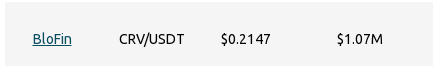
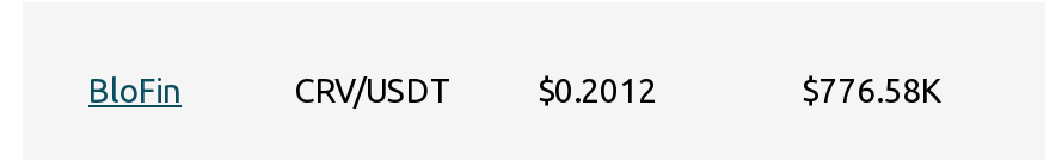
- $0.2147
- $1.07M
+ $0.2012
+ $776.58K
